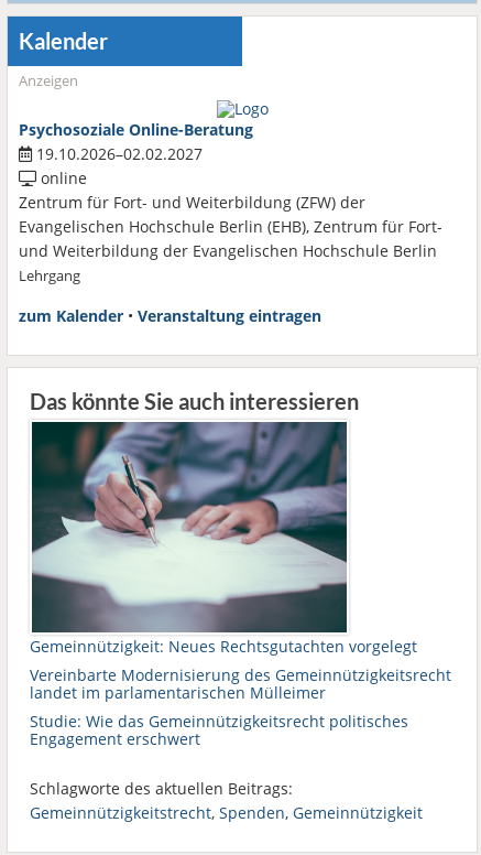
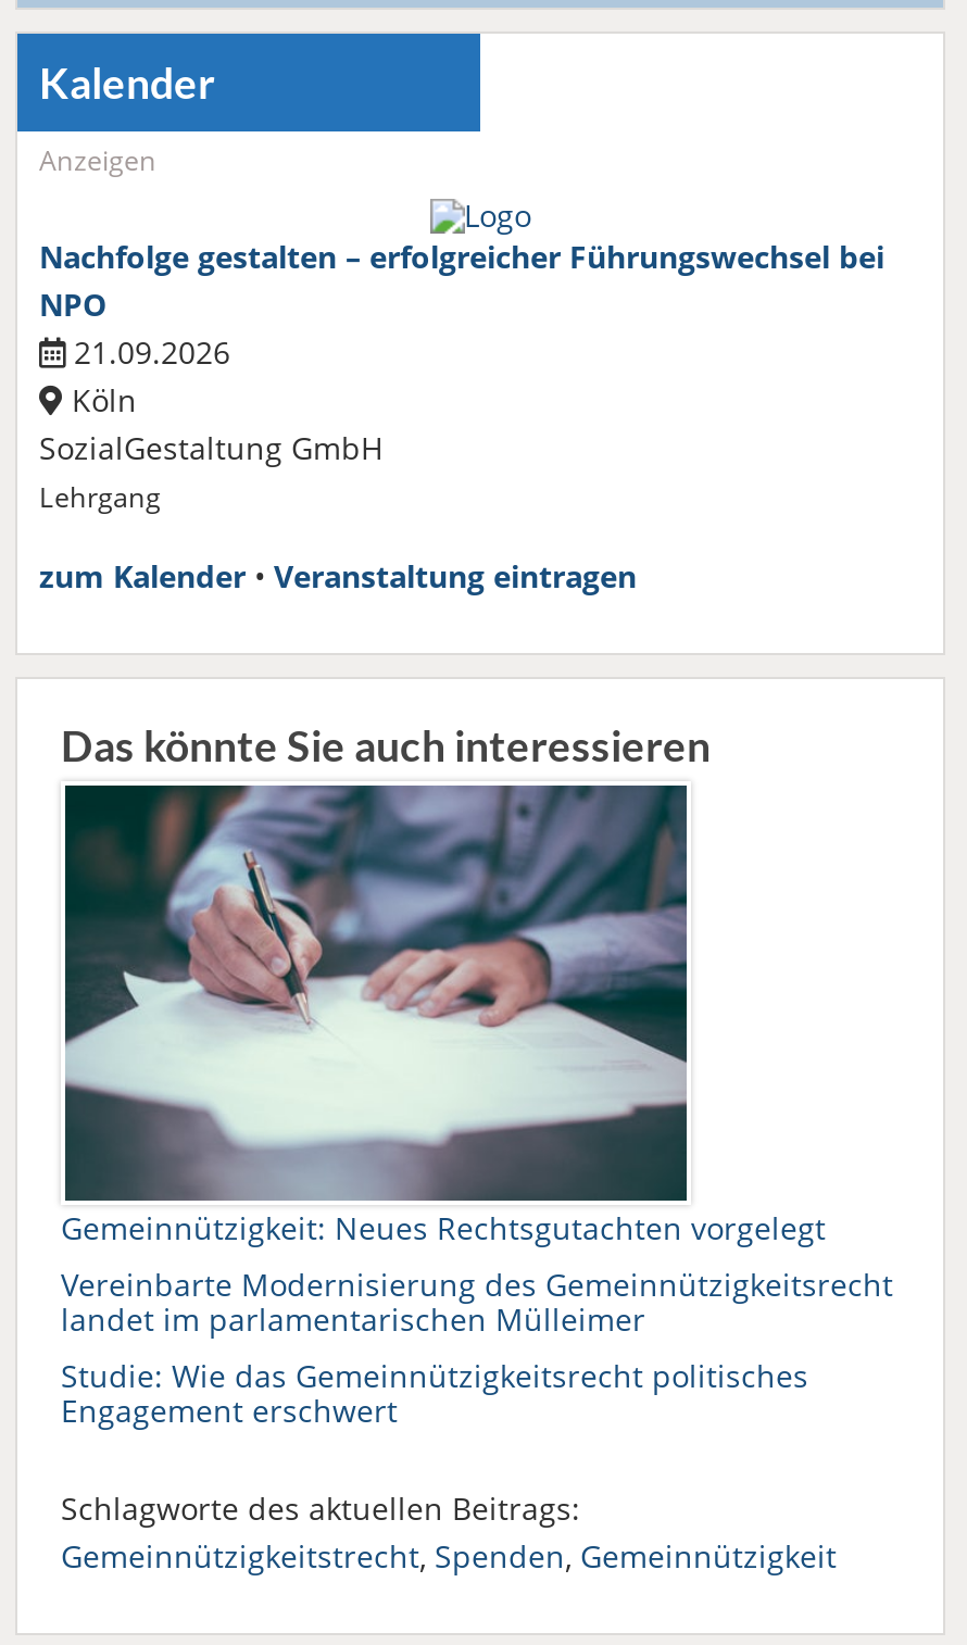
- Psychosoziale Online-Beratung
- 19.10.2026–02.02.2027
- online
- Zentrum für Fort- und Weiterbildung (ZFW) der
- Evangelischen Hochschule Berlin (EHB), Zentrum für Fort-
- und Weiterbildung der Evangelischen Hochschule Berlin
+ Nachfolge gestalten – erfolgreicher Führungswechsel bei
+ NPO
+ 21.09.2026
+ Köln
+ SozialGestaltung GmbH
